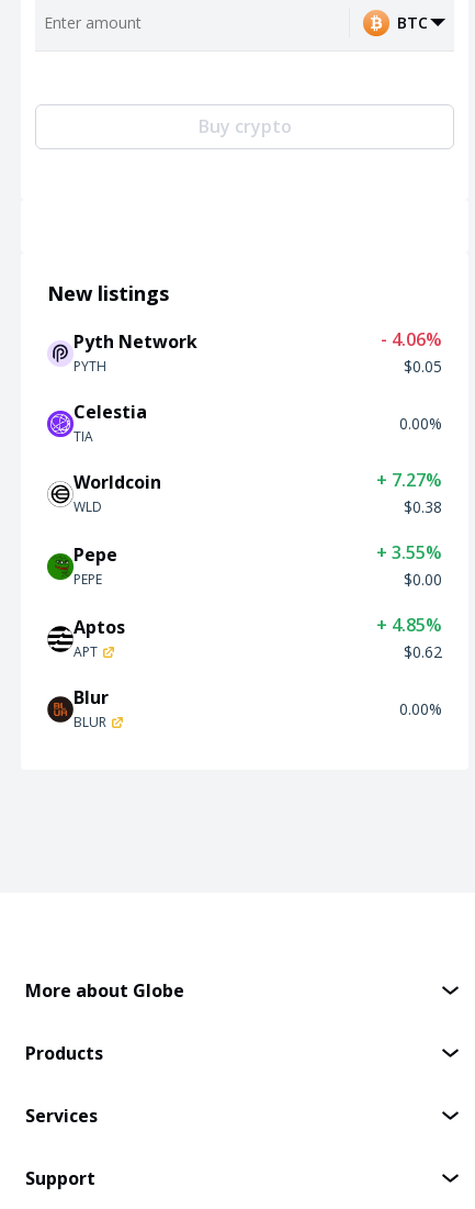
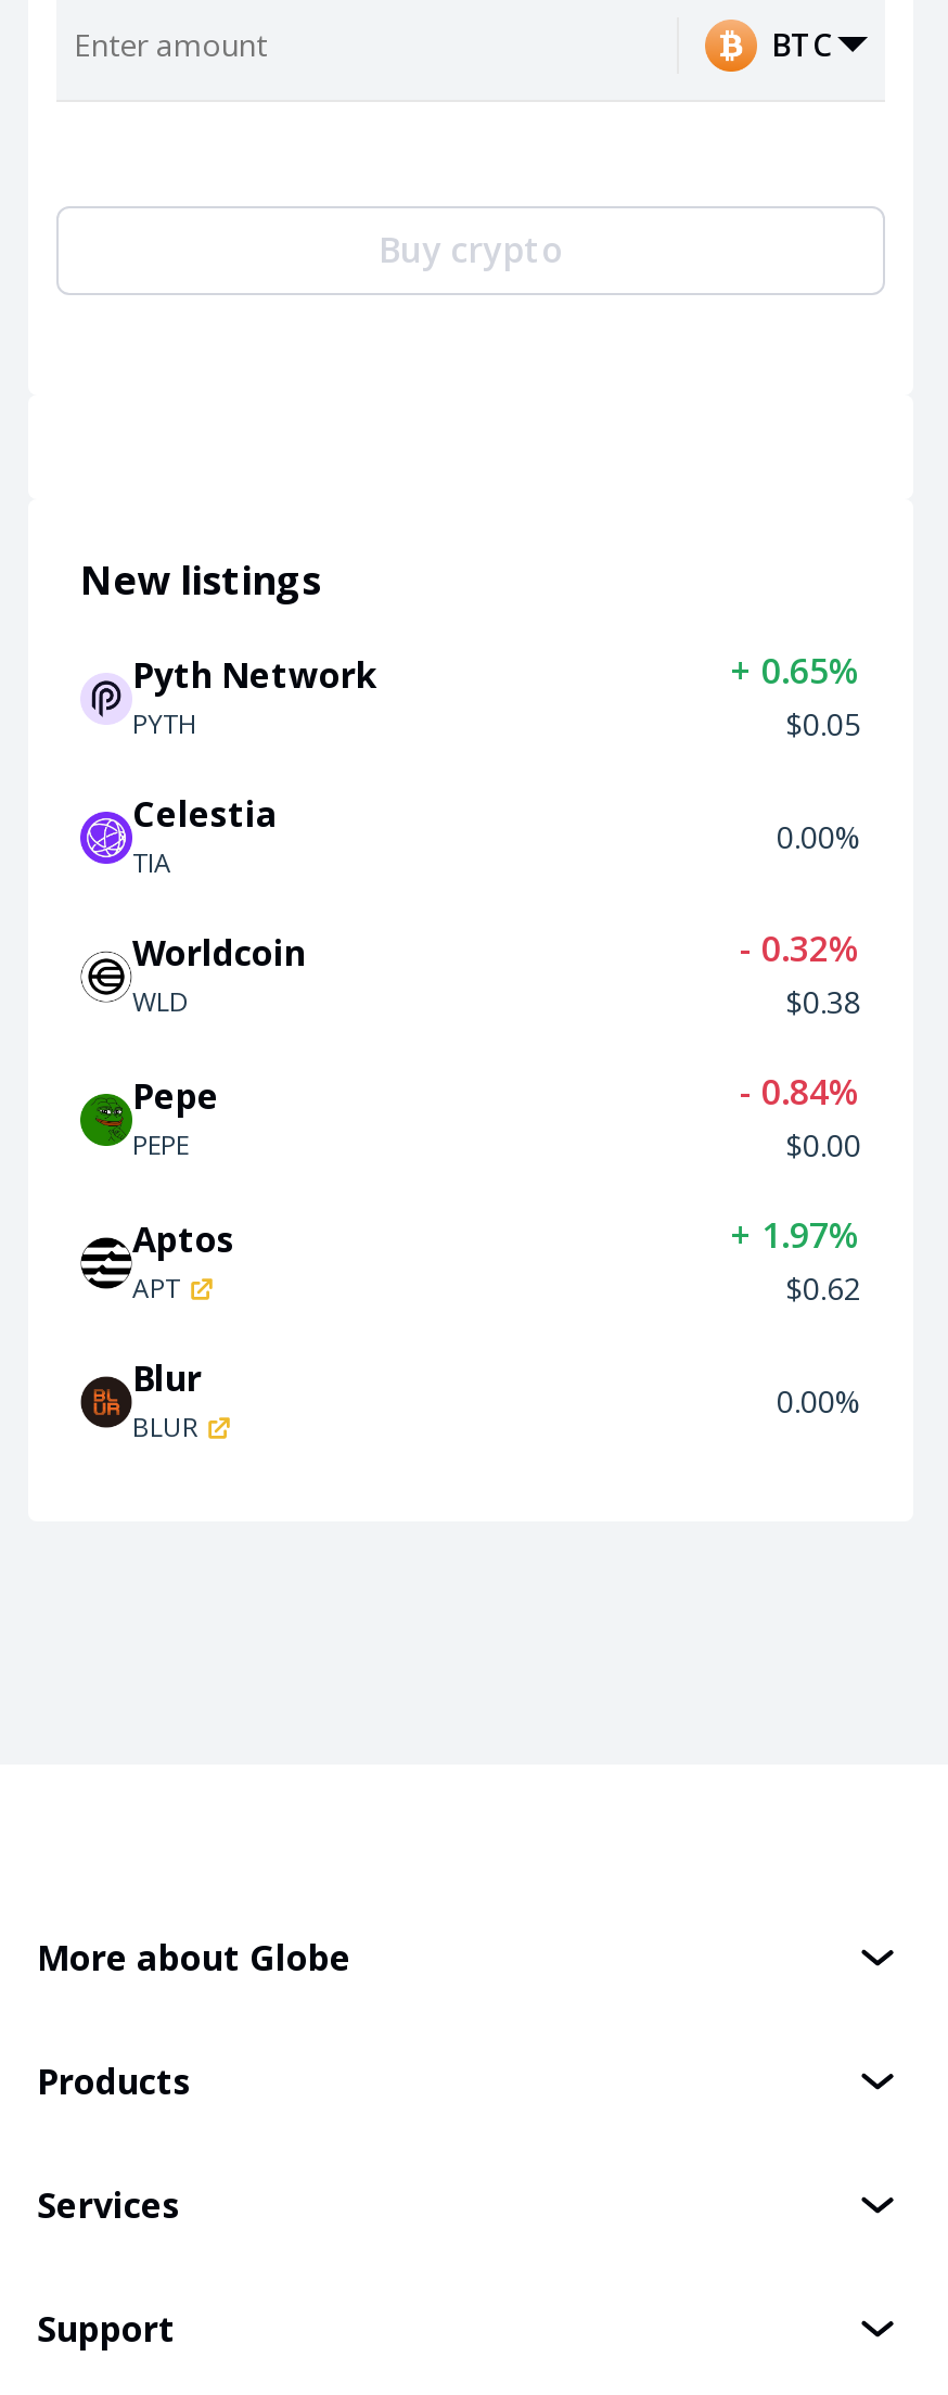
- - 4.06%
+ + 0.65%

- + 7.27%
+ - 0.32%

- + 3.55%
+ - 0.84%

- + 4.85%
+ + 1.97%
